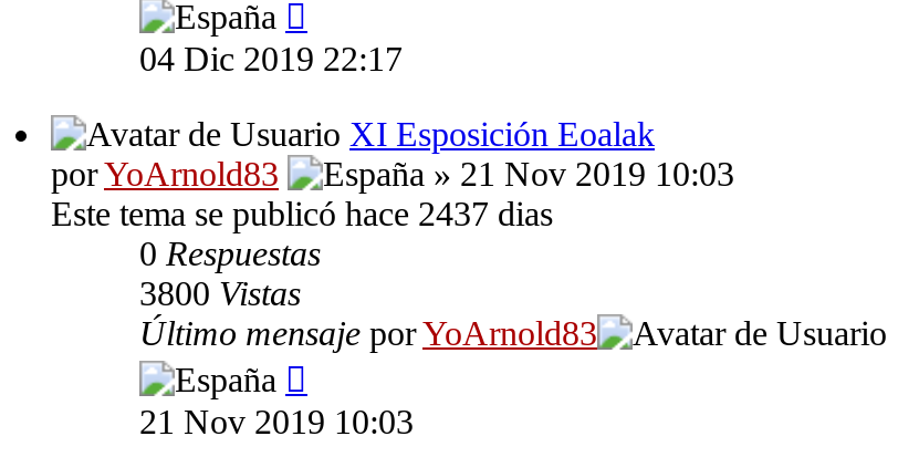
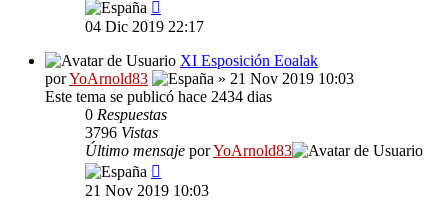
- Este tema se publicó hace 2437 dias
+ Este tema se publicó hace 2434 dias

- 3800Vistas
+ 3796Vistas
